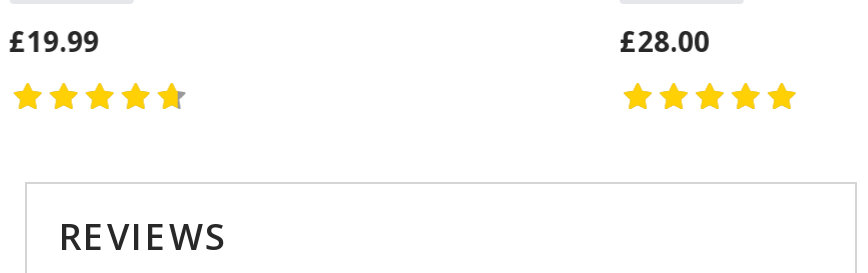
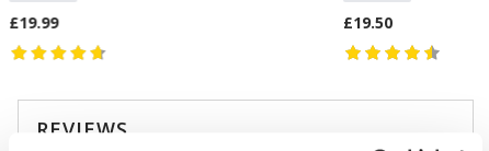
- £28.00
+ £19.50
